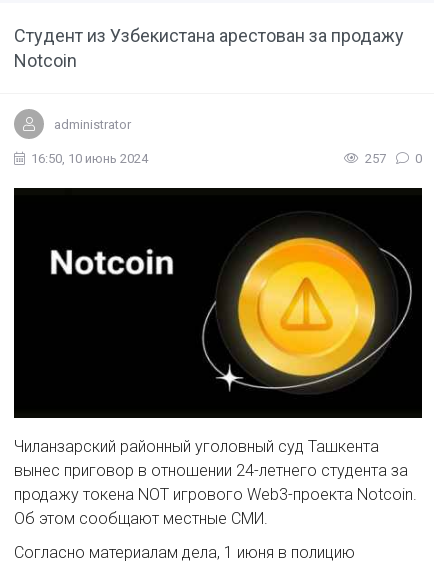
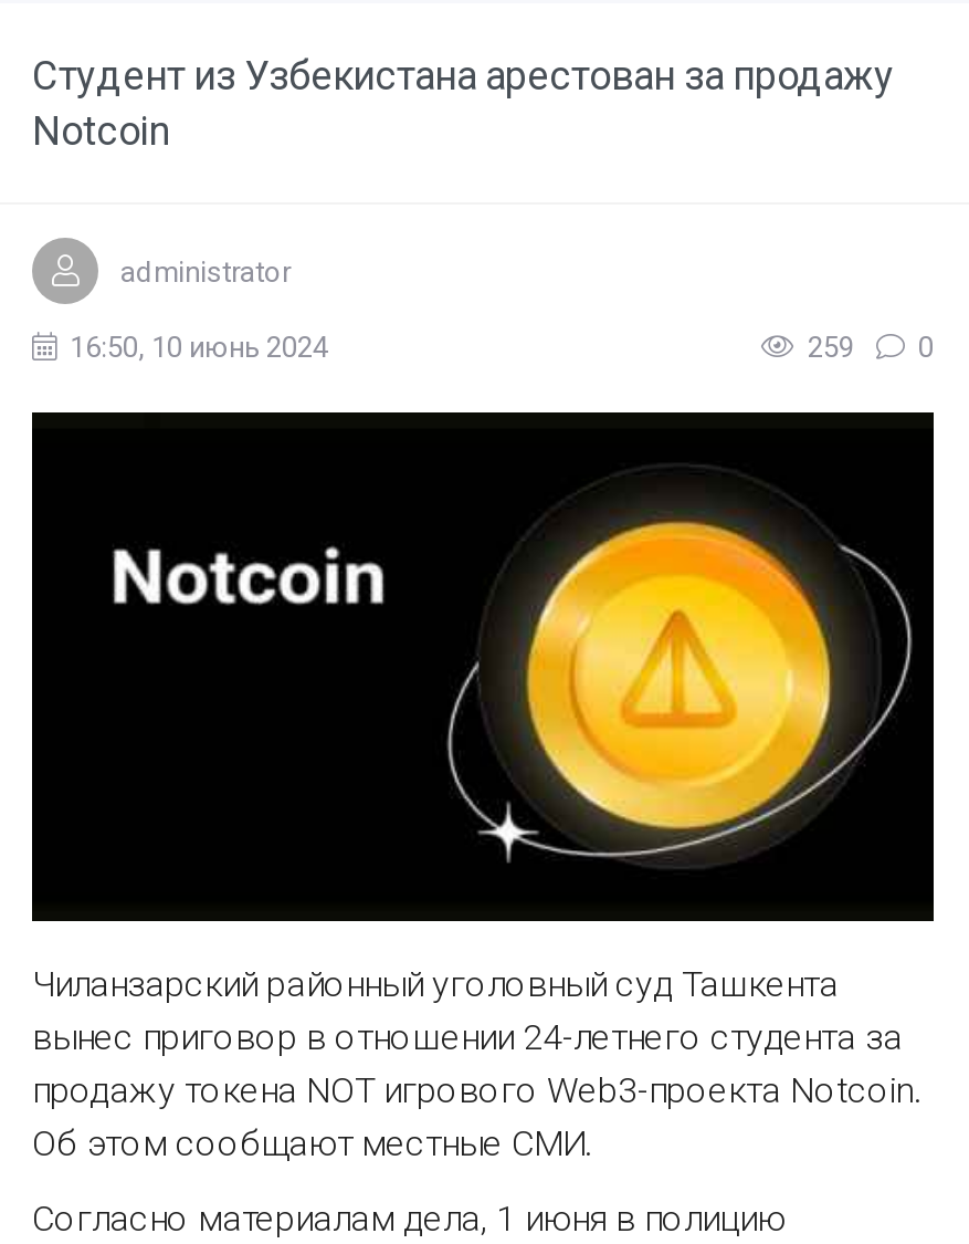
- 257 0
+ 259 0
